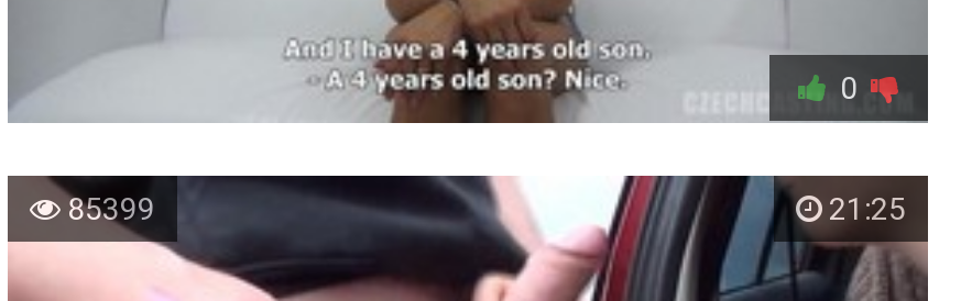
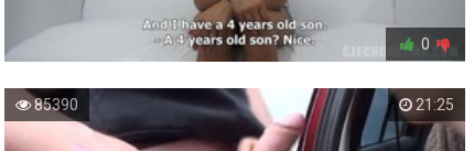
- 85399
+ 85390
